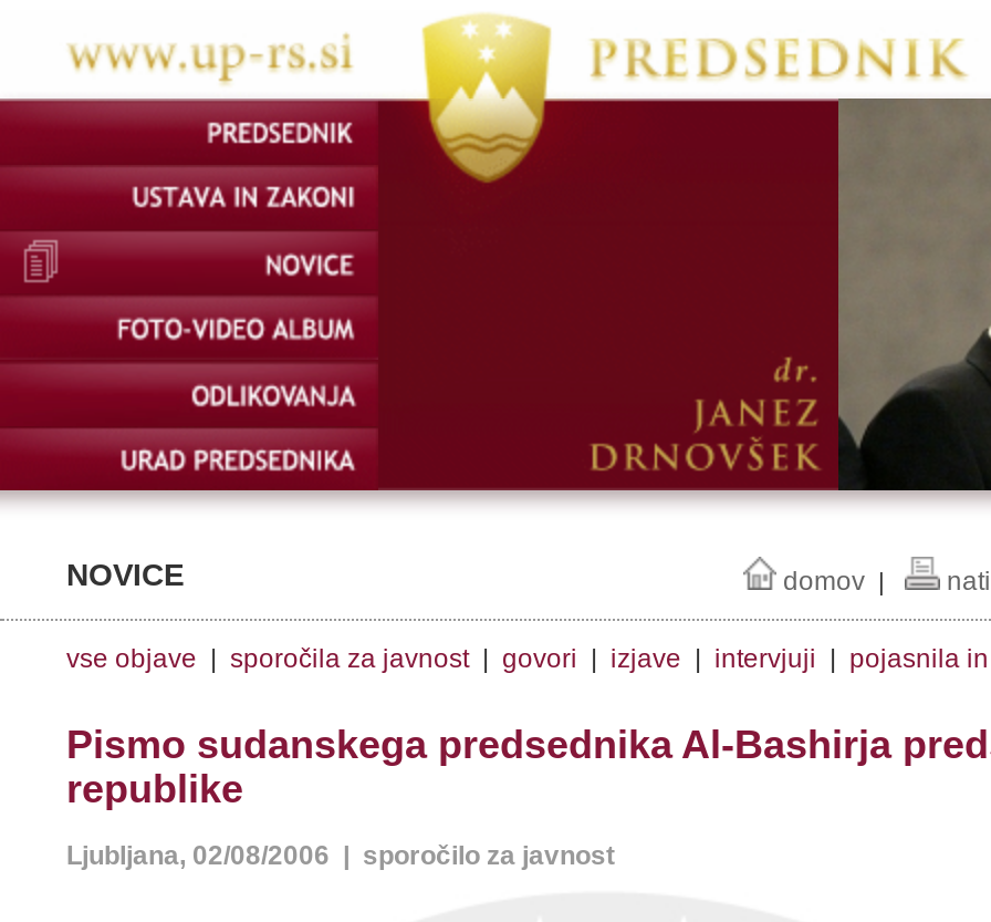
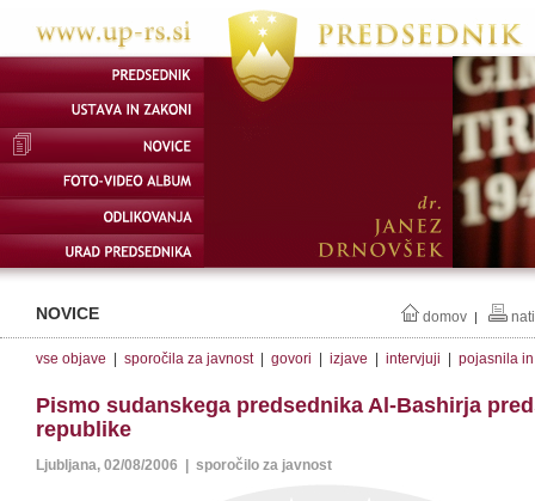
- [image]
+ [image]
